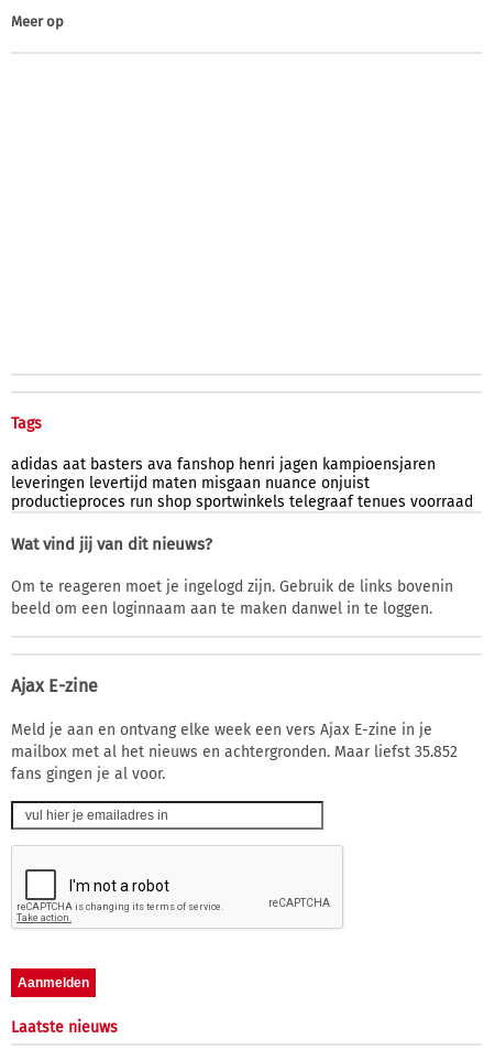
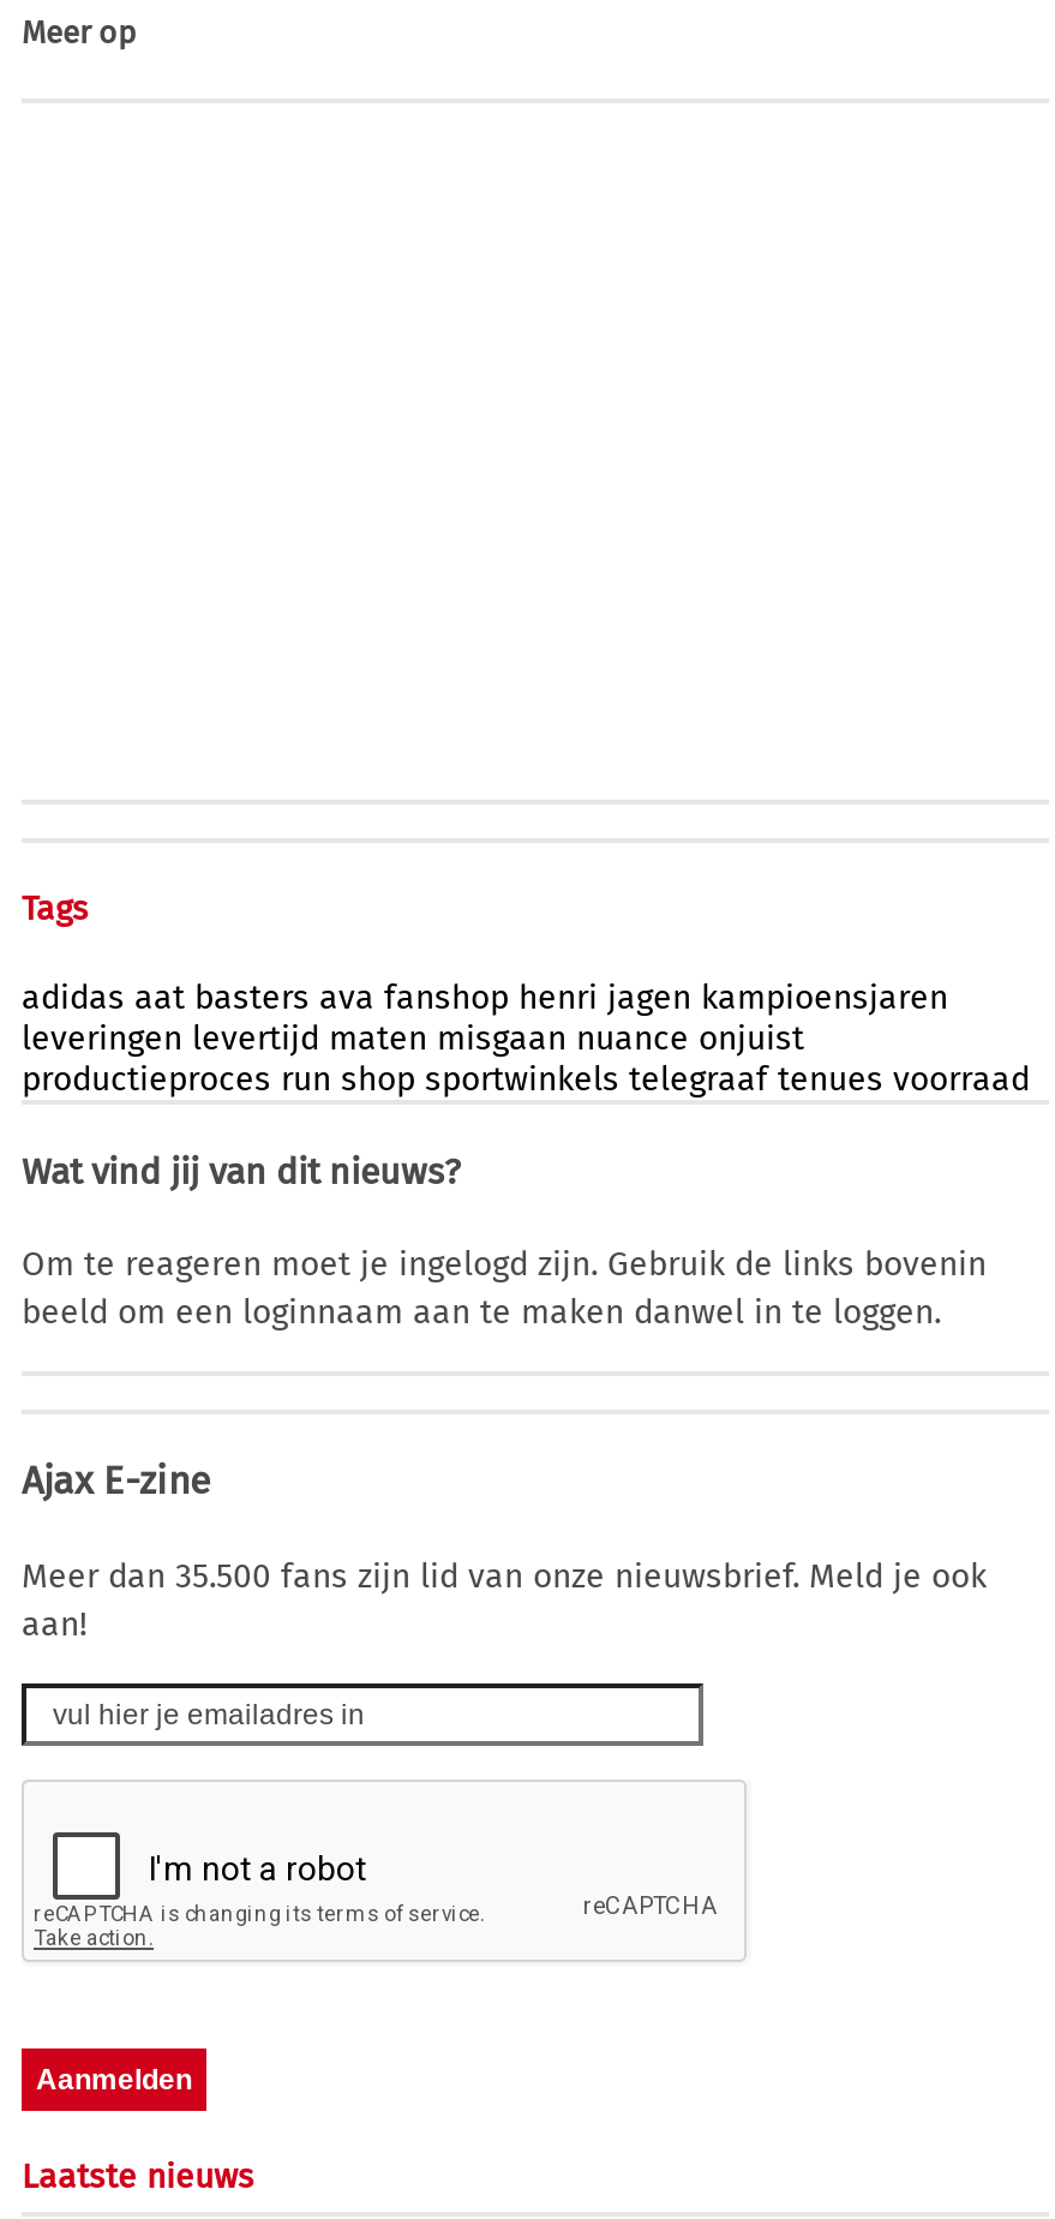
- Meld je aan en ontvang elke week een vers Ajax E-zine in je
- mailbox met al het nieuws en achtergronden. Maar liefst 35.852
- fans gingen je al voor.
+ Meer dan 35.500 fans zijn lid van onze nieuwsbrief. Meld je ook
+ aan!
